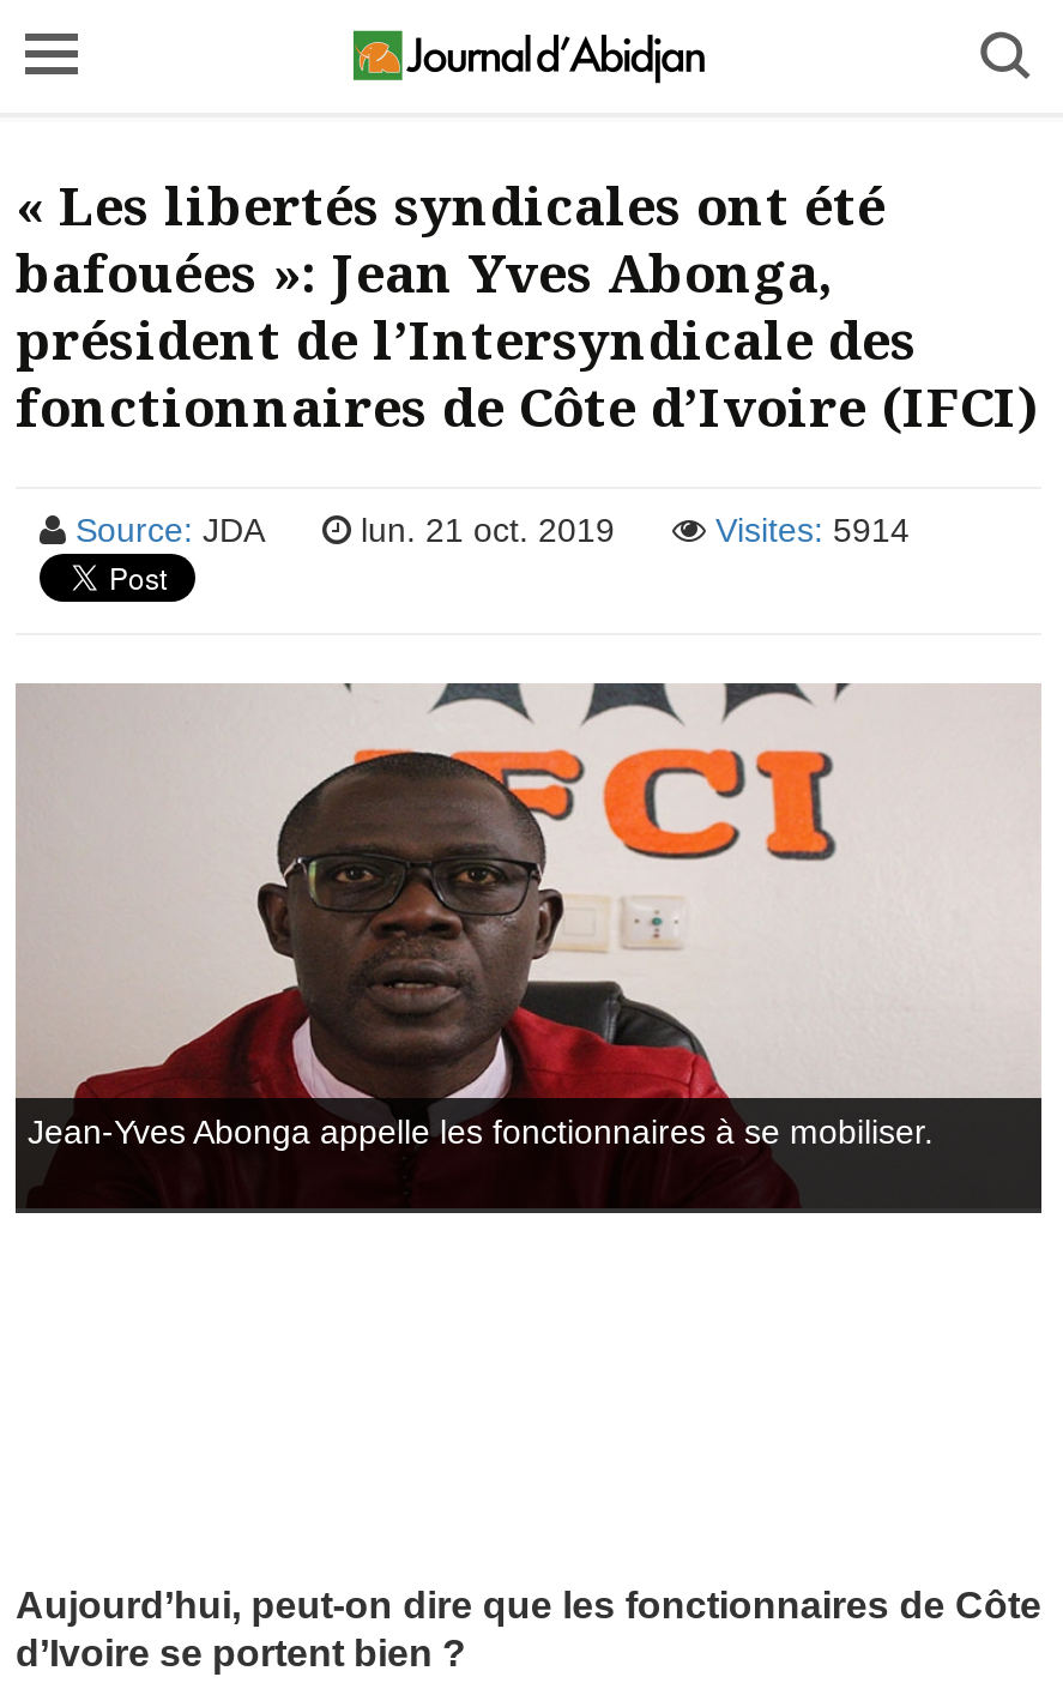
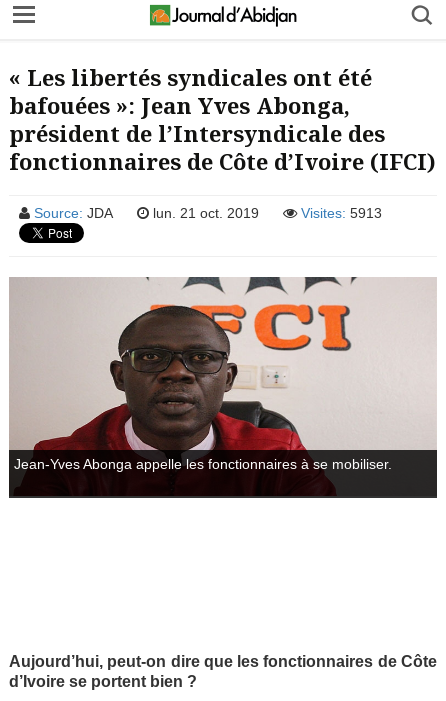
- Visites: 5914
+ Visites: 5913
